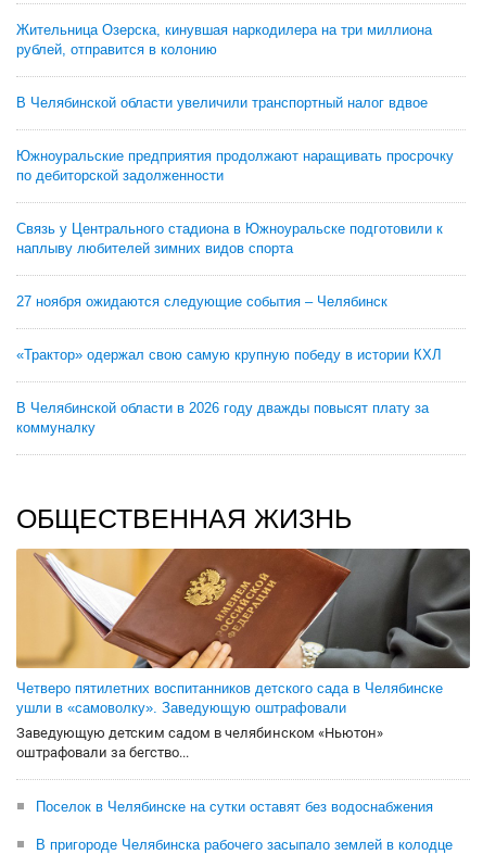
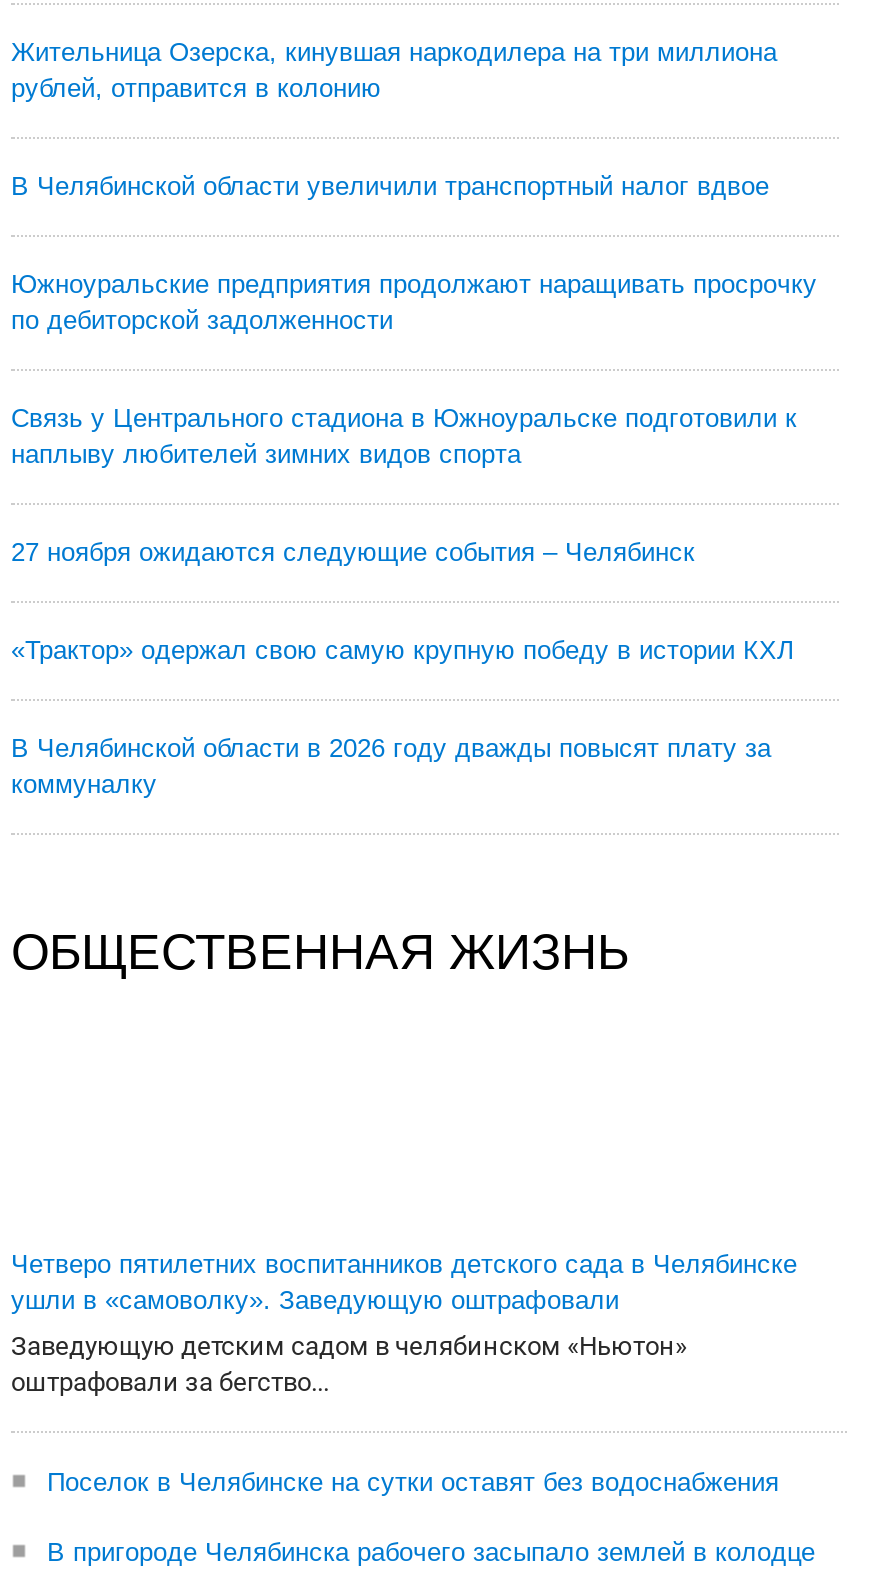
- [image]
